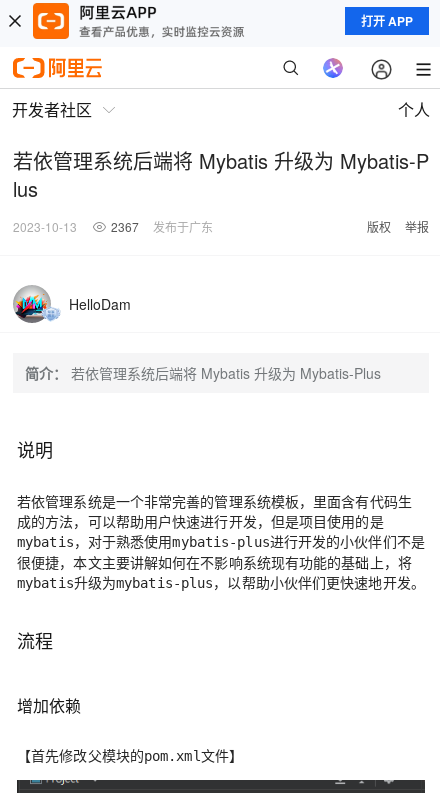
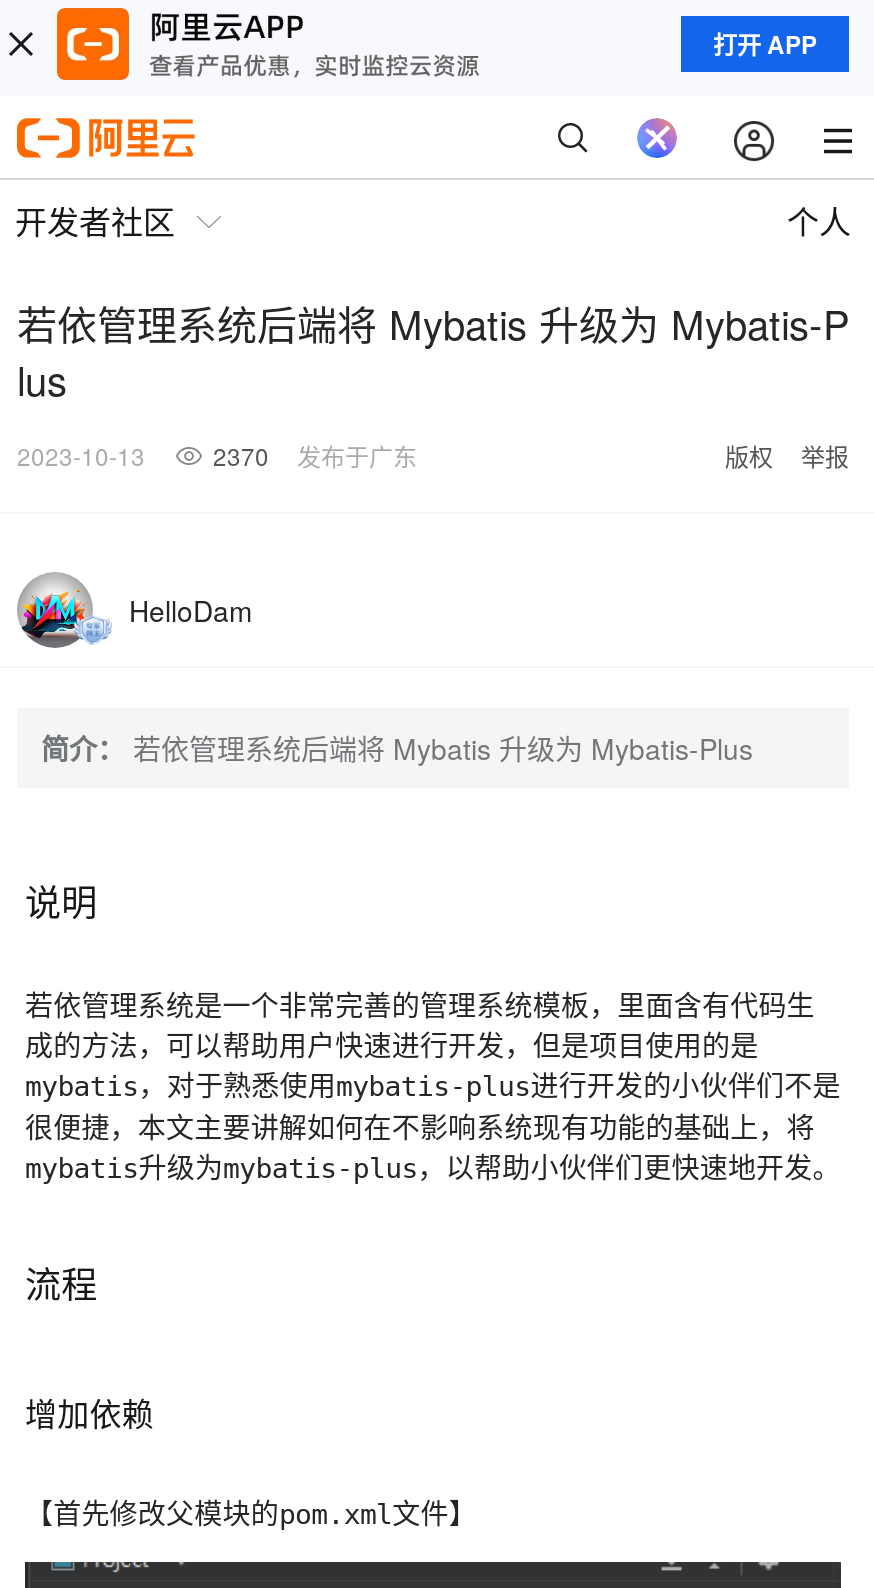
- 2023-10-13 2367 发布于广东
+ 2023-10-13 2370 发布于广东
